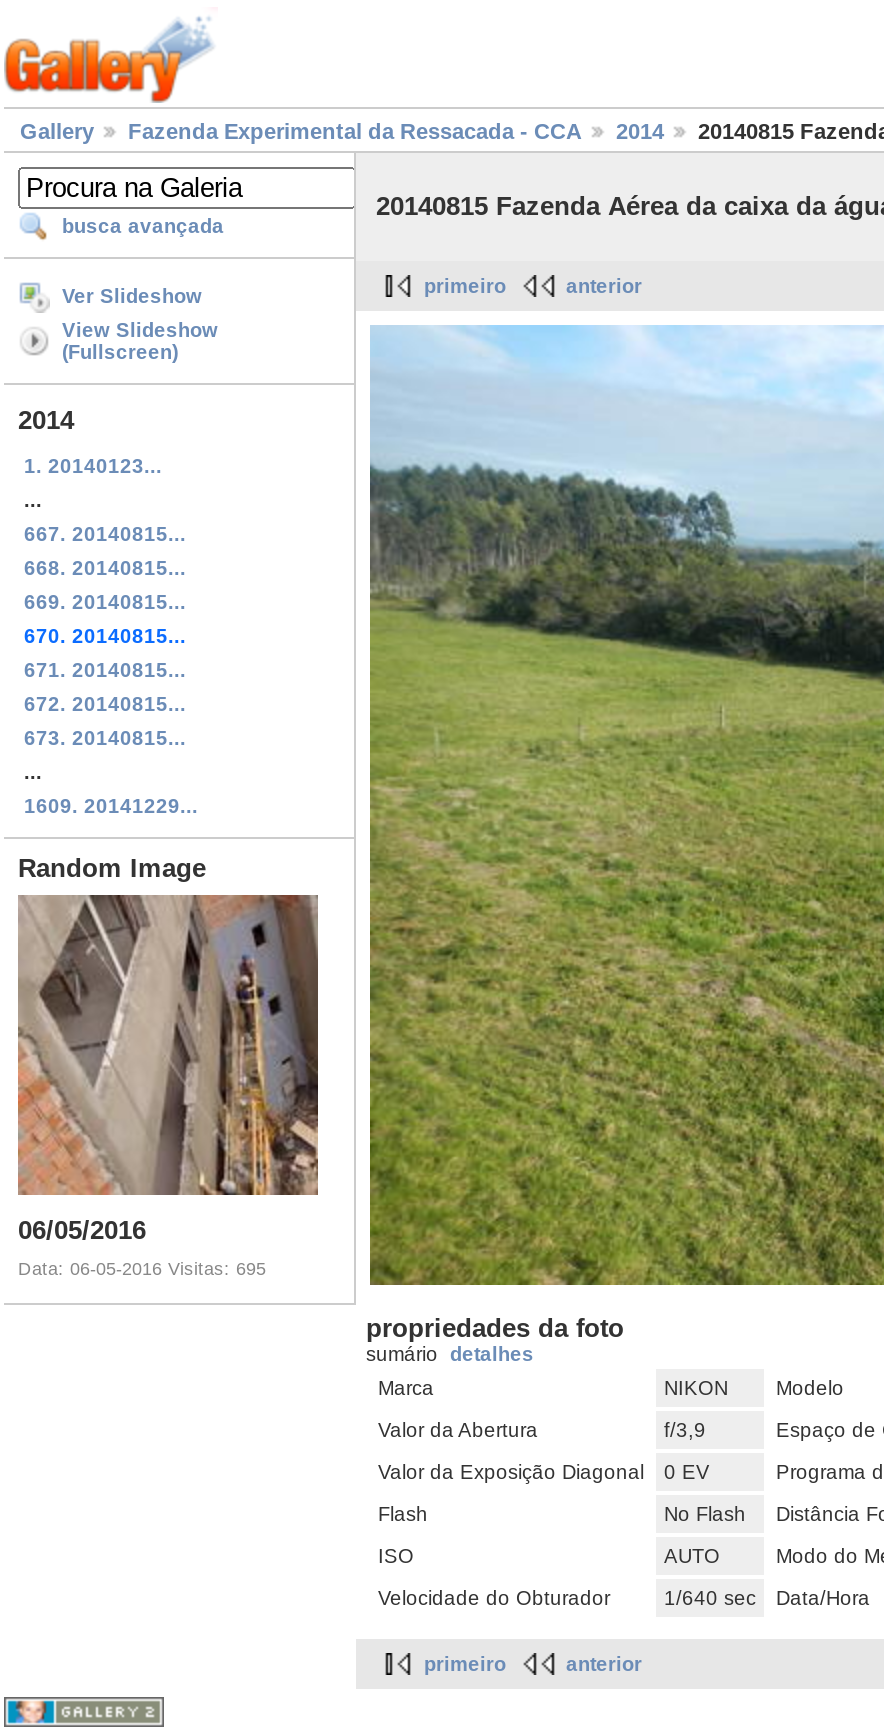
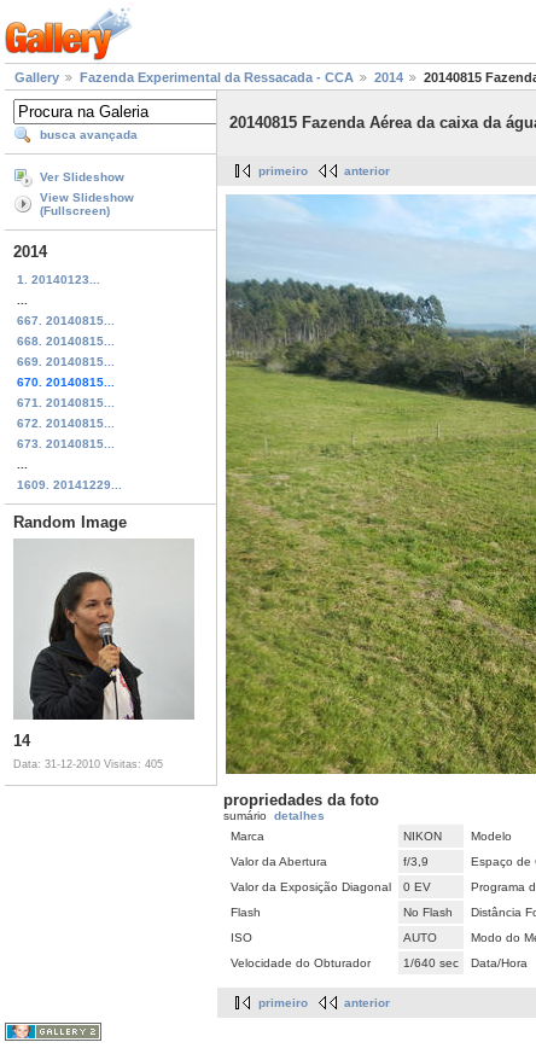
- [image]
- 06/05/2016
+ [image]
+ 14

- Data: 06-05-2016 Visitas: 695
+ Data: 31-12-2010 Visitas: 405
